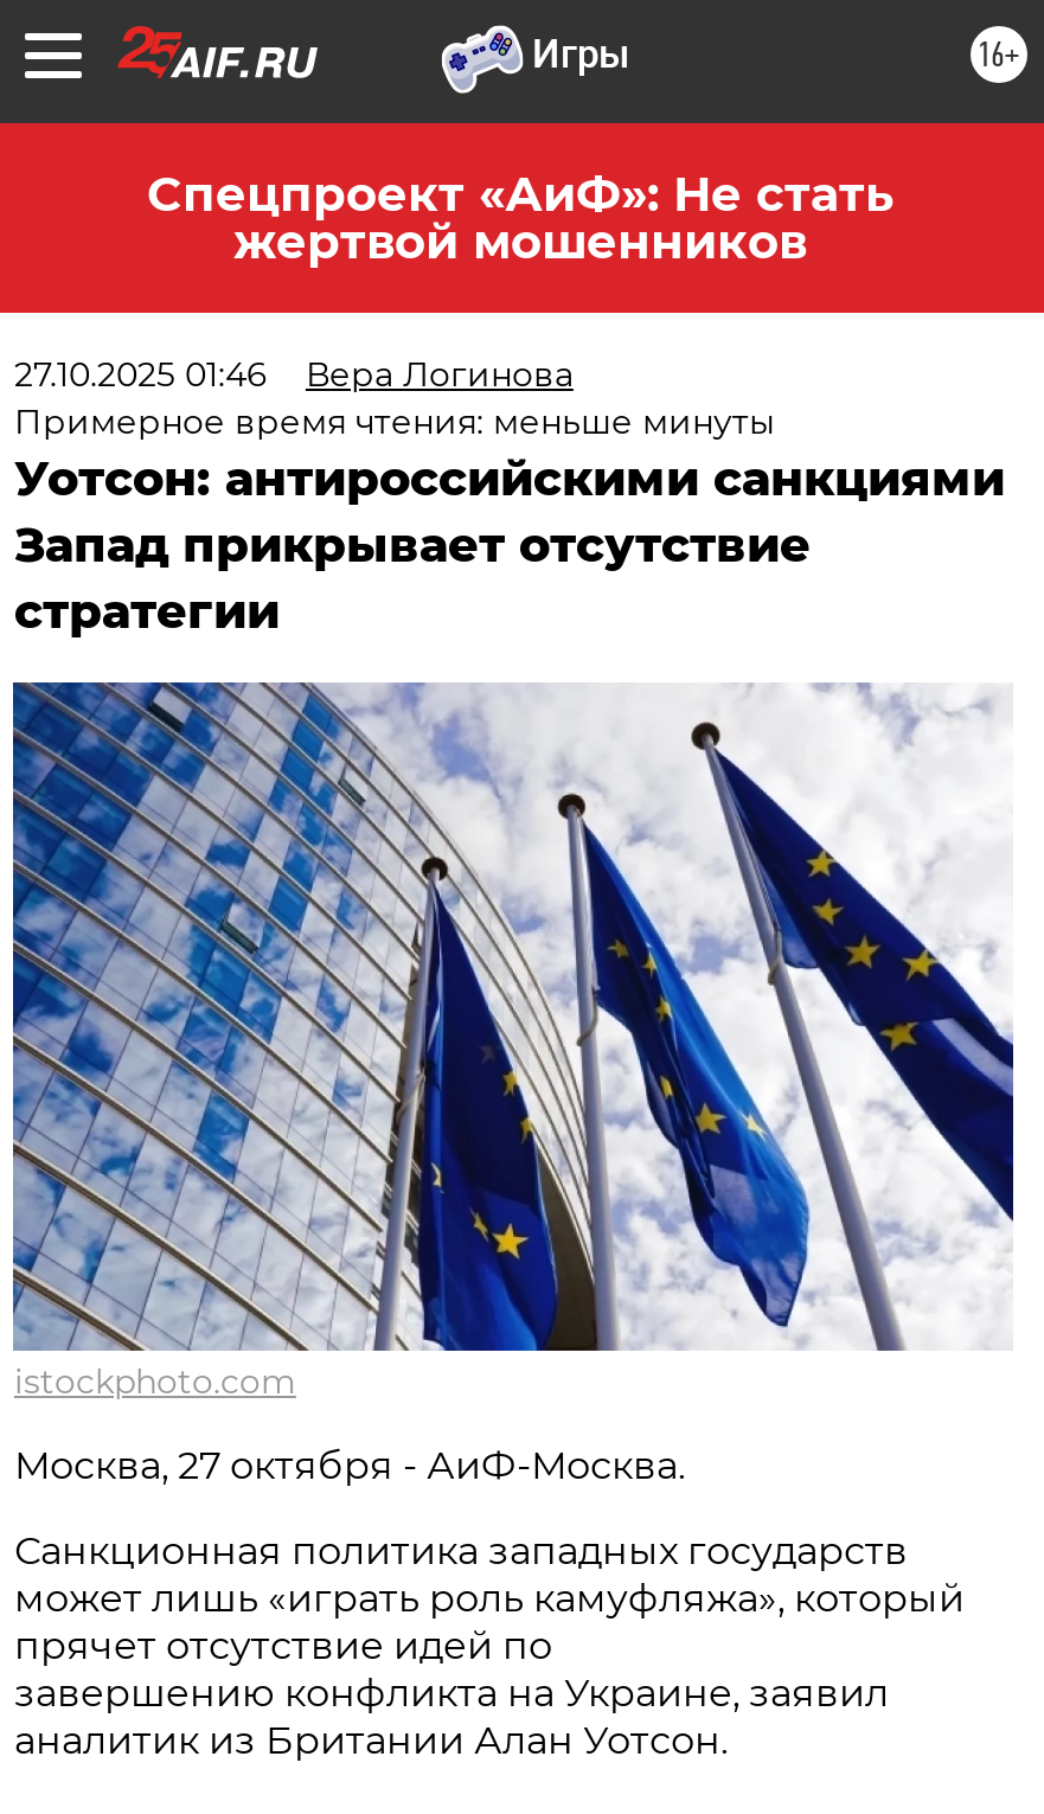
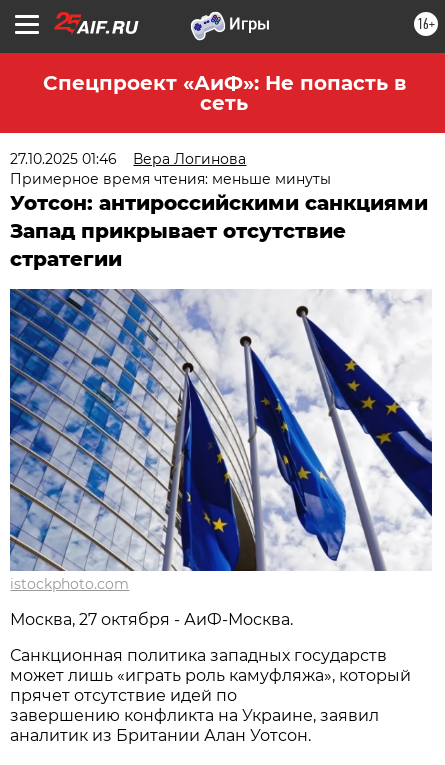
- Спецпроект «АиФ»: Не стать
- жертвой мошенников
+ Спецпроект «АиФ»: Не попасть в
+ сеть
